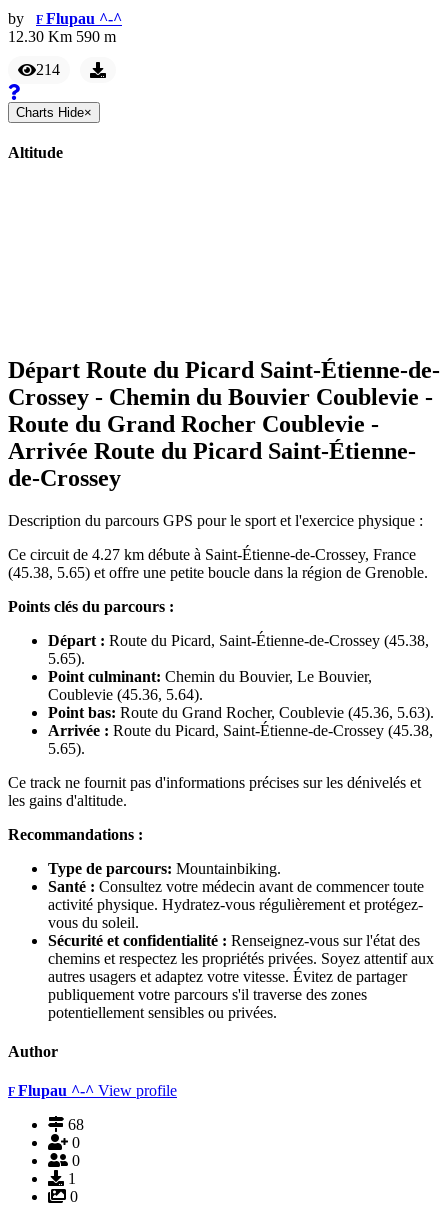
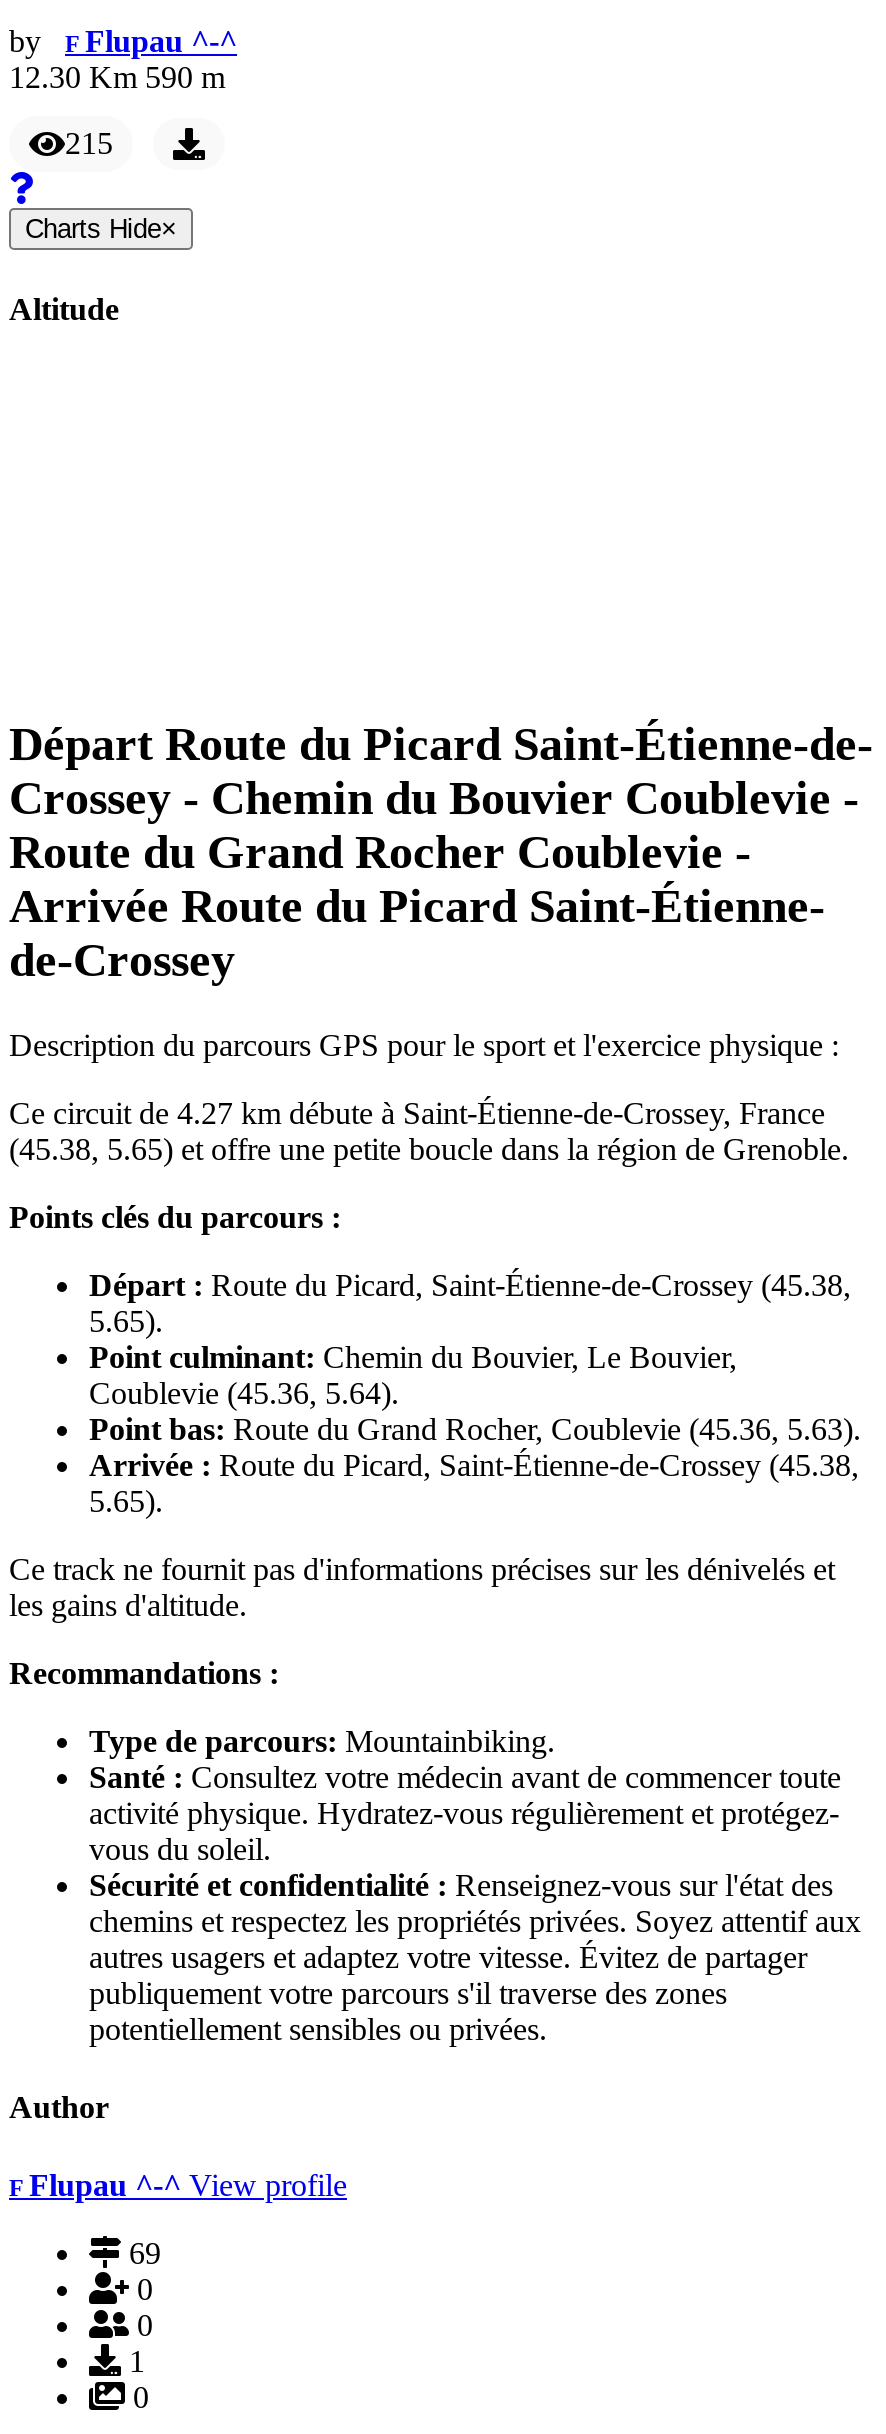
- 214
+ 215

- 68
+ 69
